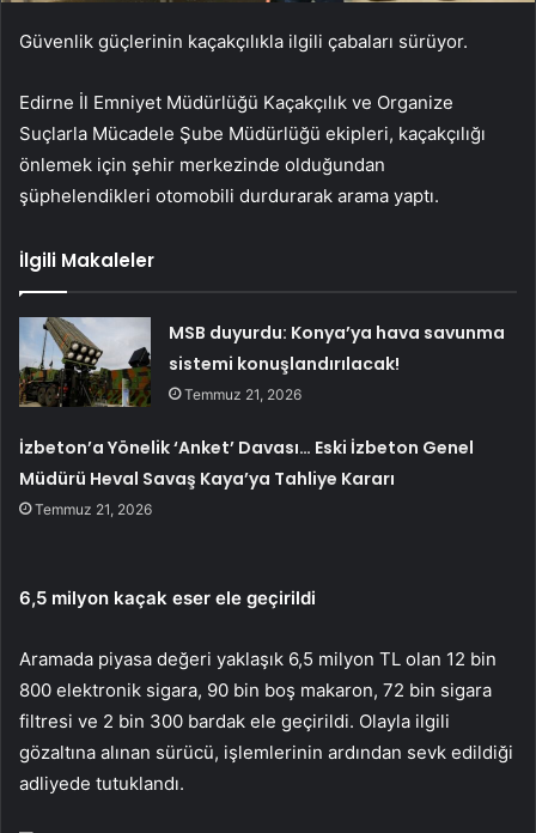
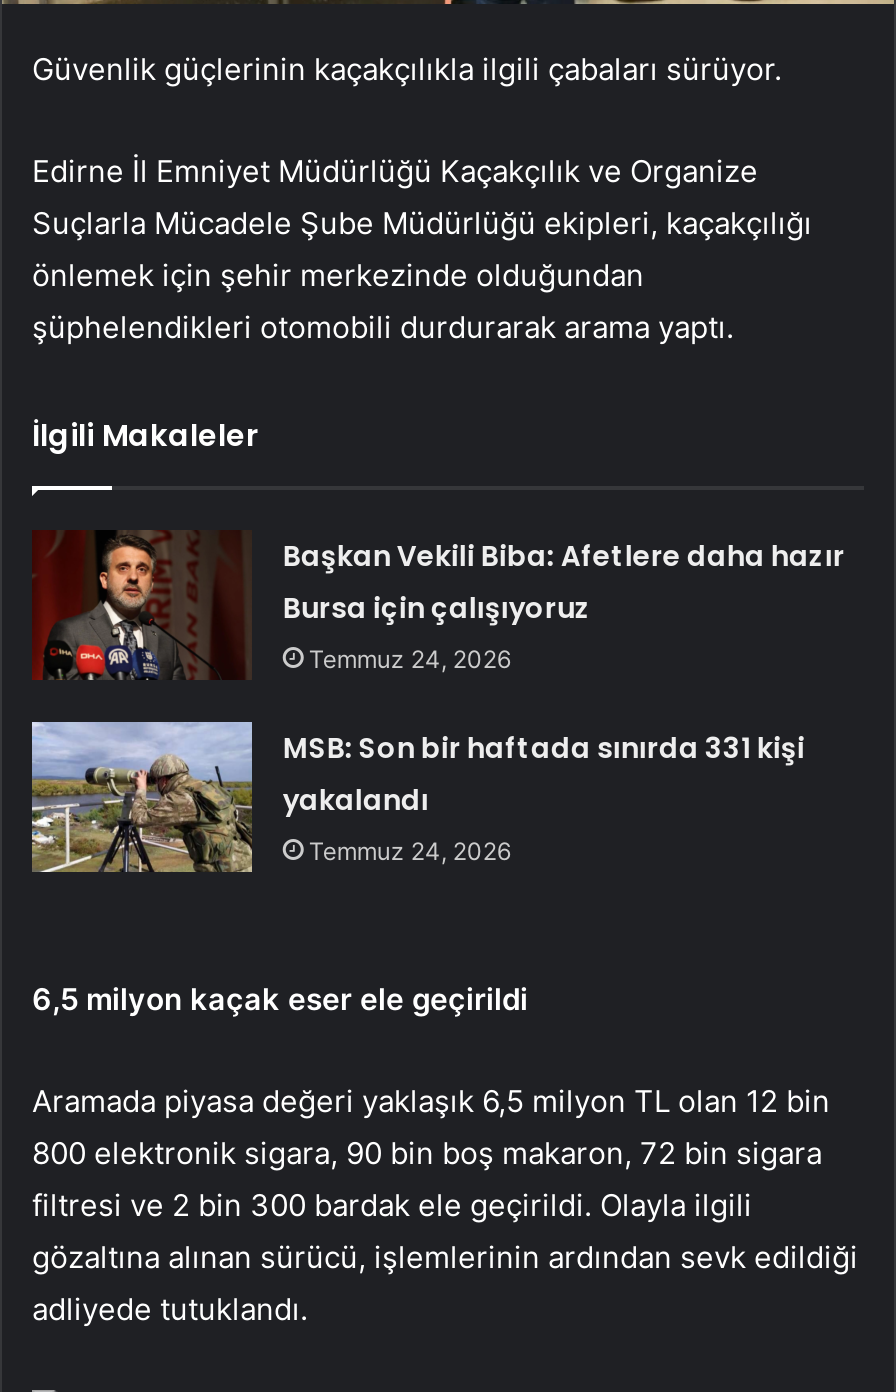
- [image]
- MSB duyurdu: Konya’ya hava savunma
- sistemi konuşlandırılacak!
- Temmuz 21, 2026
+ [image]
+ Başkan Vekili Biba: Afetlere daha hazır
+ Bursa için çalışıyoruz
+ Temmuz 24, 2026

- İzbeton’a Yönelik ‘Anket’ Davası… Eski İzbeton Genel
- Müdürü Heval Savaş Kaya’ya Tahliye Kararı
- Temmuz 21, 2026
+ MSB: Son bir haftada sınırda 331 kişi
+ yakalandı
+ Temmuz 24, 2026
